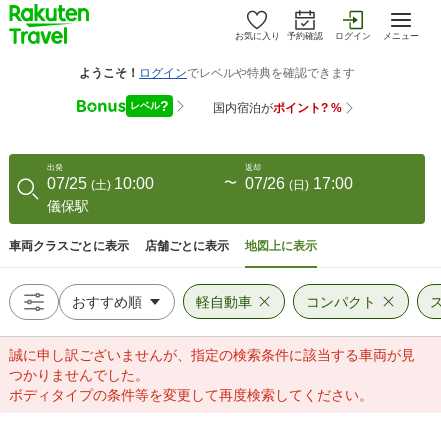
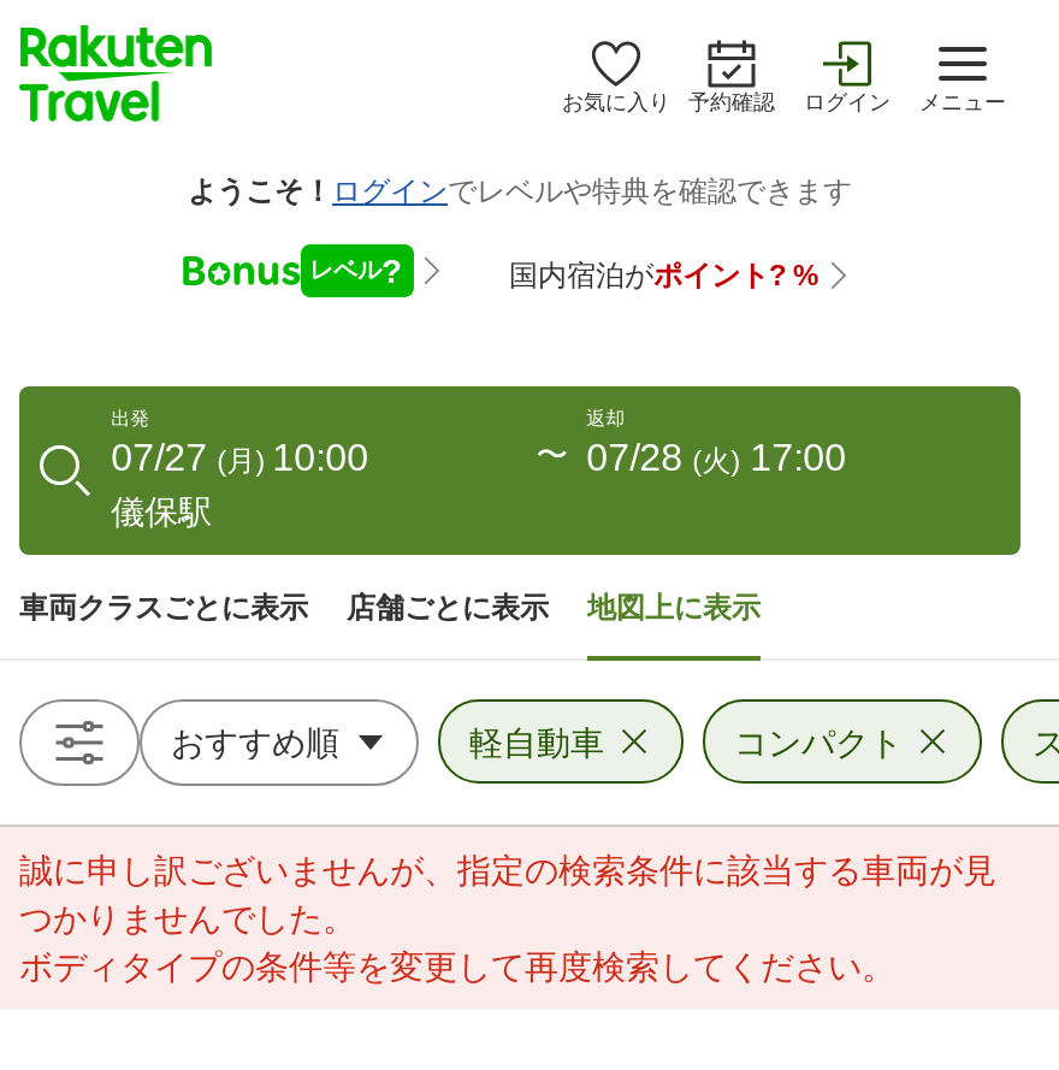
- 07/25 (土) 10:00
+ 07/27 (月) 10:00

- 07/26 (日) 17:00
+ 07/28 (火) 17:00
